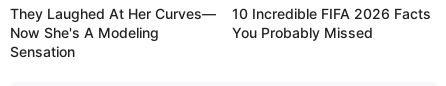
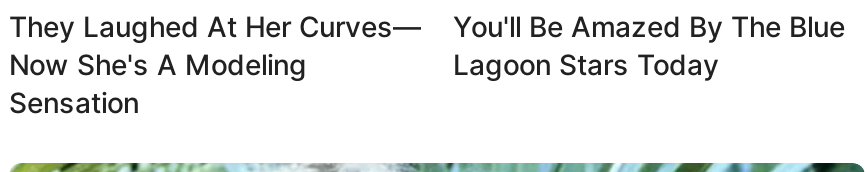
- 10 Incredible FIFA 2026 Facts
- You Probably Missed
+ You'll Be Amazed By The Blue
+ Lagoon Stars Today
